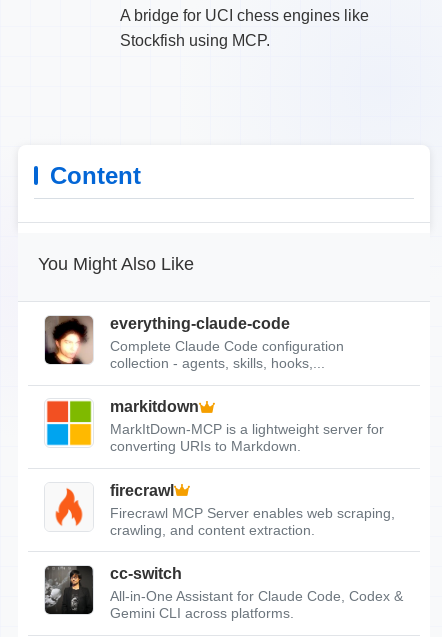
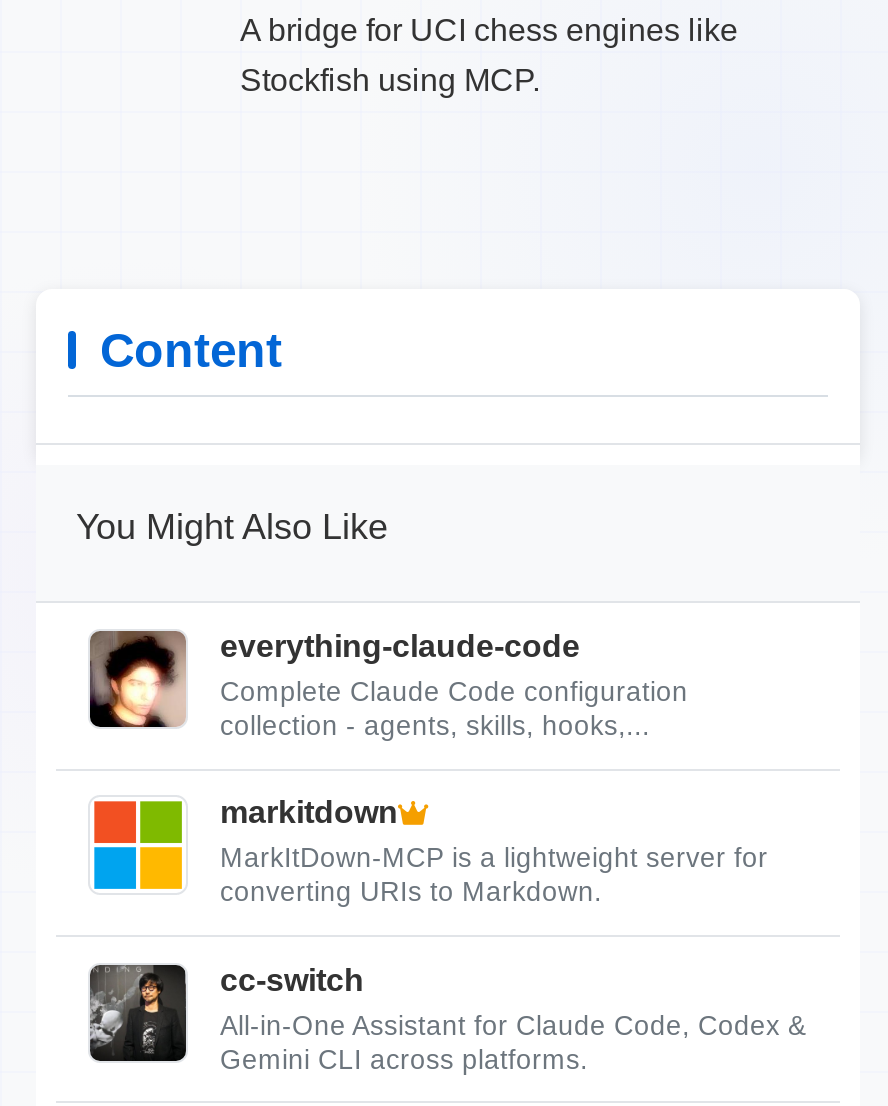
- [image]
- firecrawl
- Firecrawl MCP Server enables web scraping,
- crawling, and content extraction.
